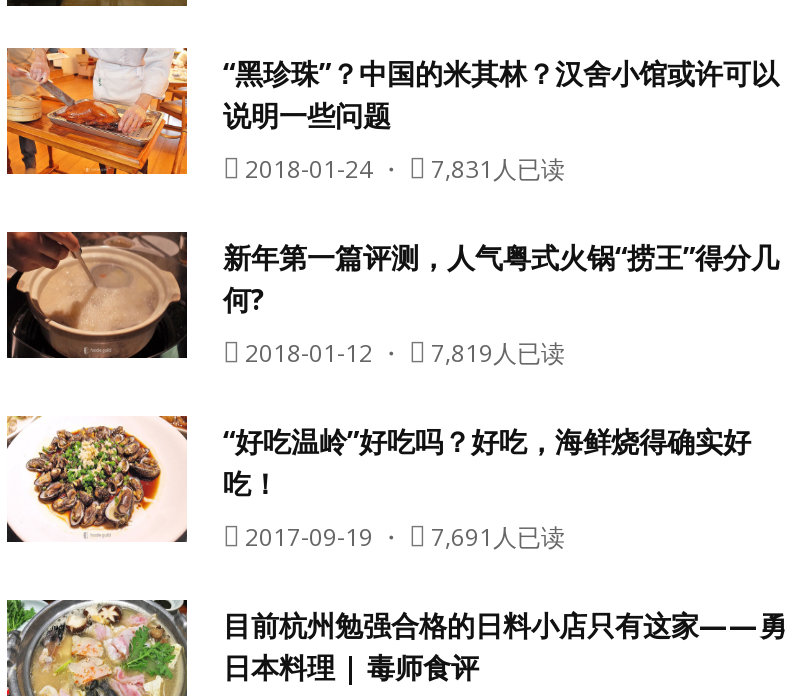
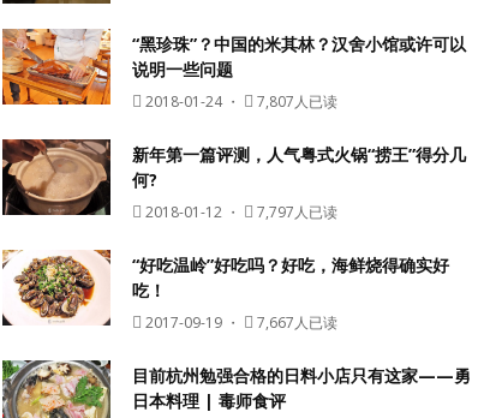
- 2018-01-24・ 7,831人已读
+ 2018-01-24・ 7,807人已读

- 2018-01-12・ 7,819人已读
+ 2018-01-12・ 7,797人已读

- 2017-09-19・ 7,691人已读
+ 2017-09-19・ 7,667人已读
